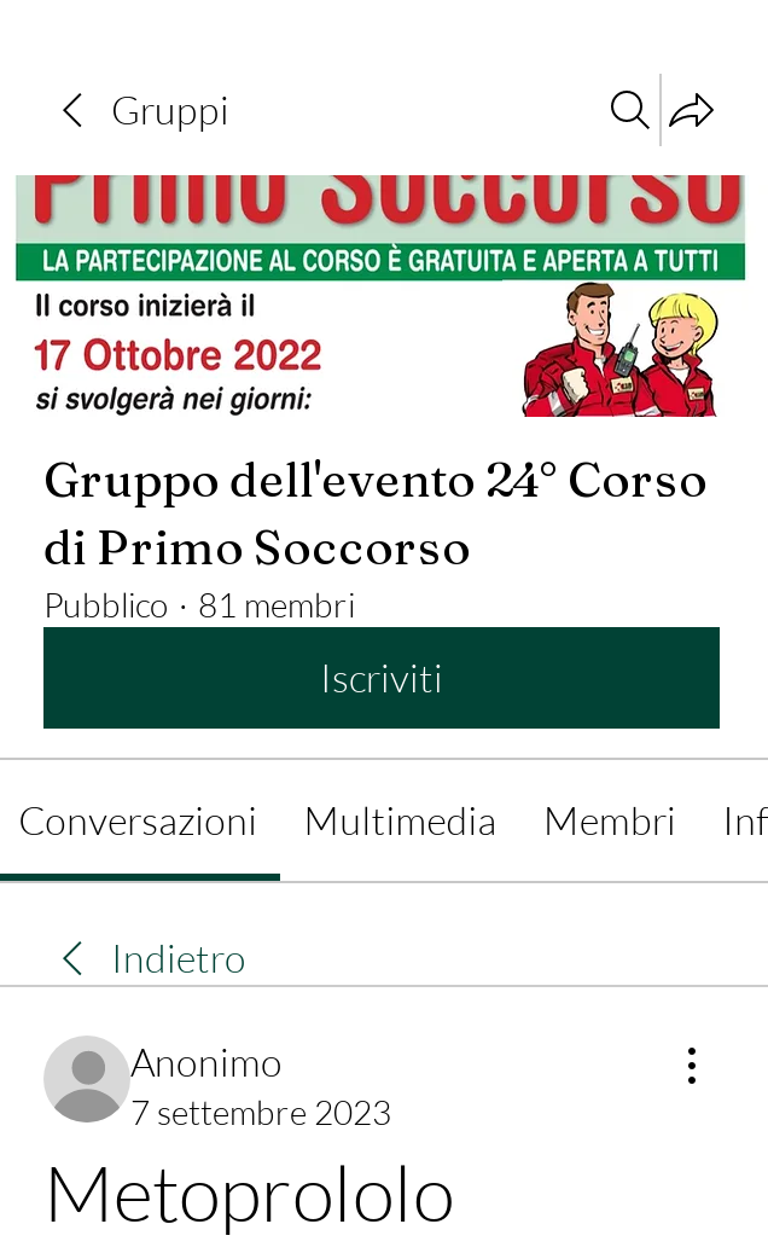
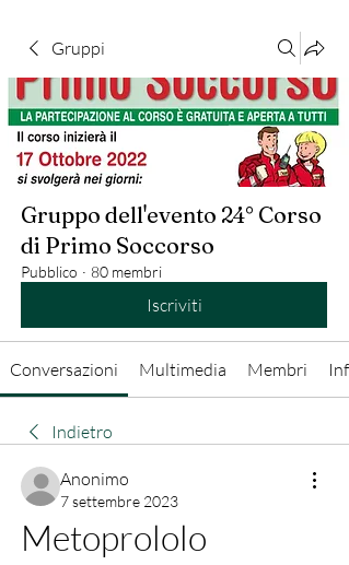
- Pubblico · 81 membri
+ Pubblico · 80 membri
